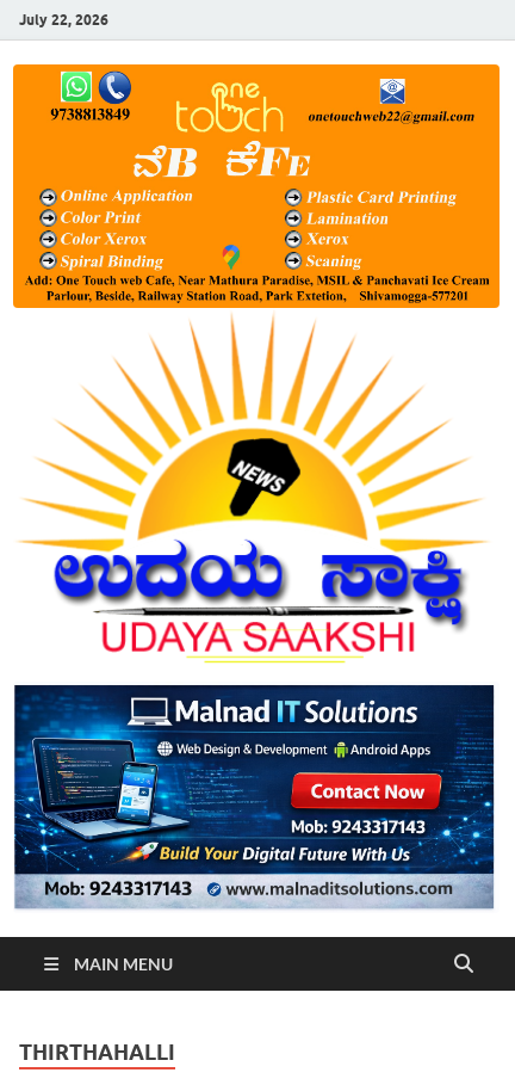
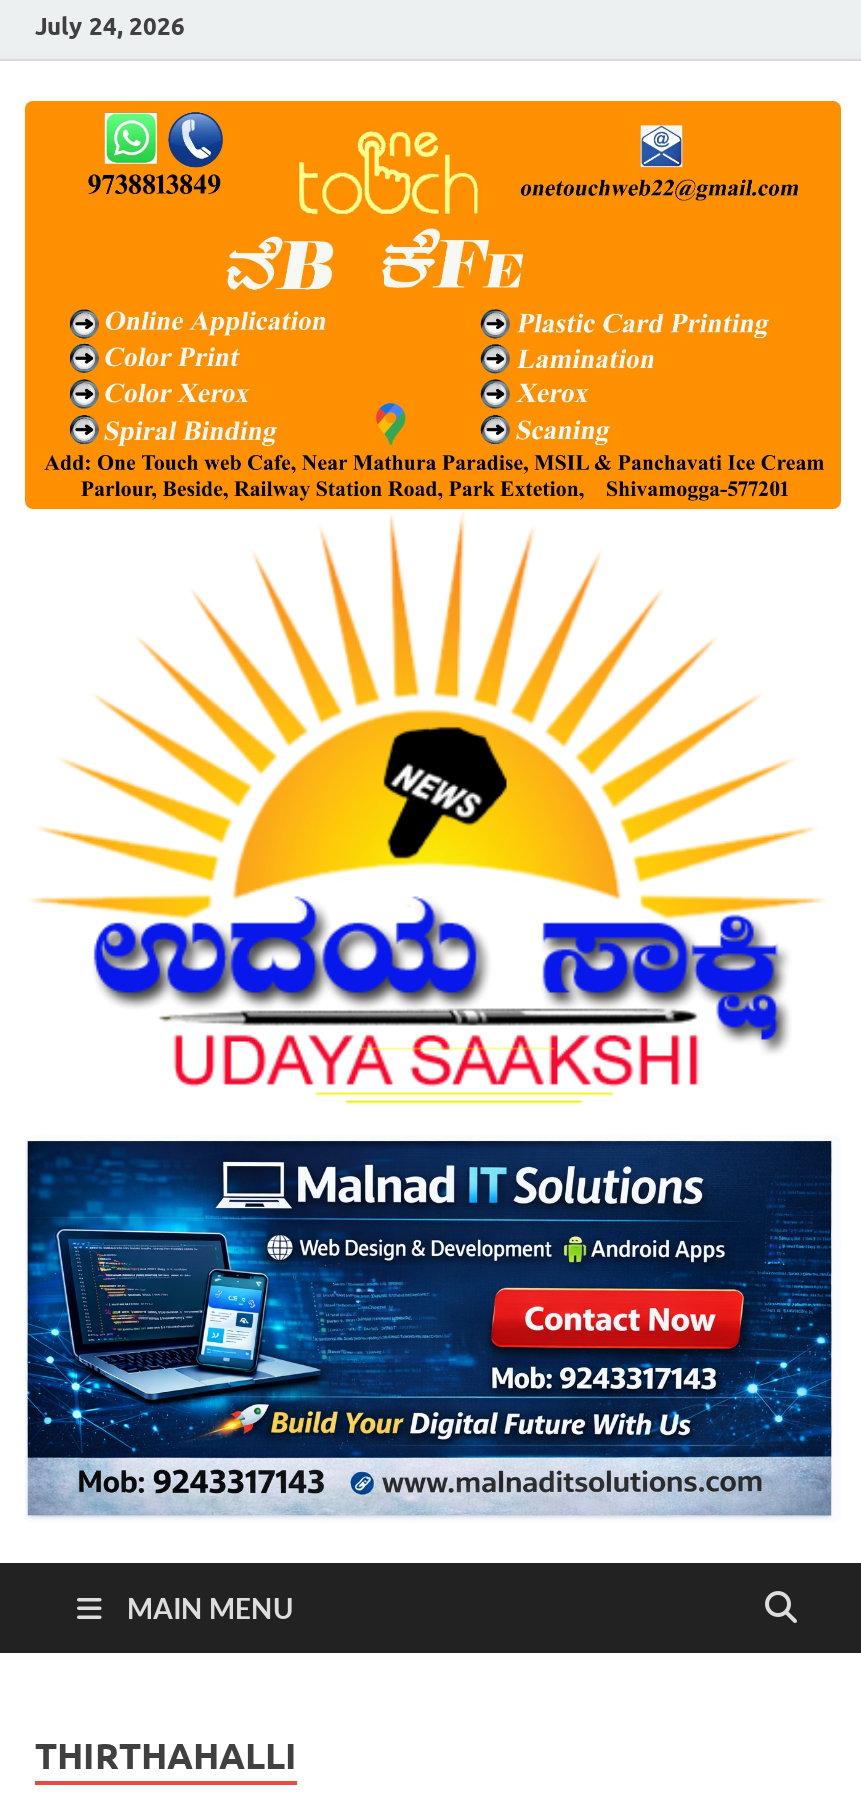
- July 22, 2026
+ July 24, 2026
